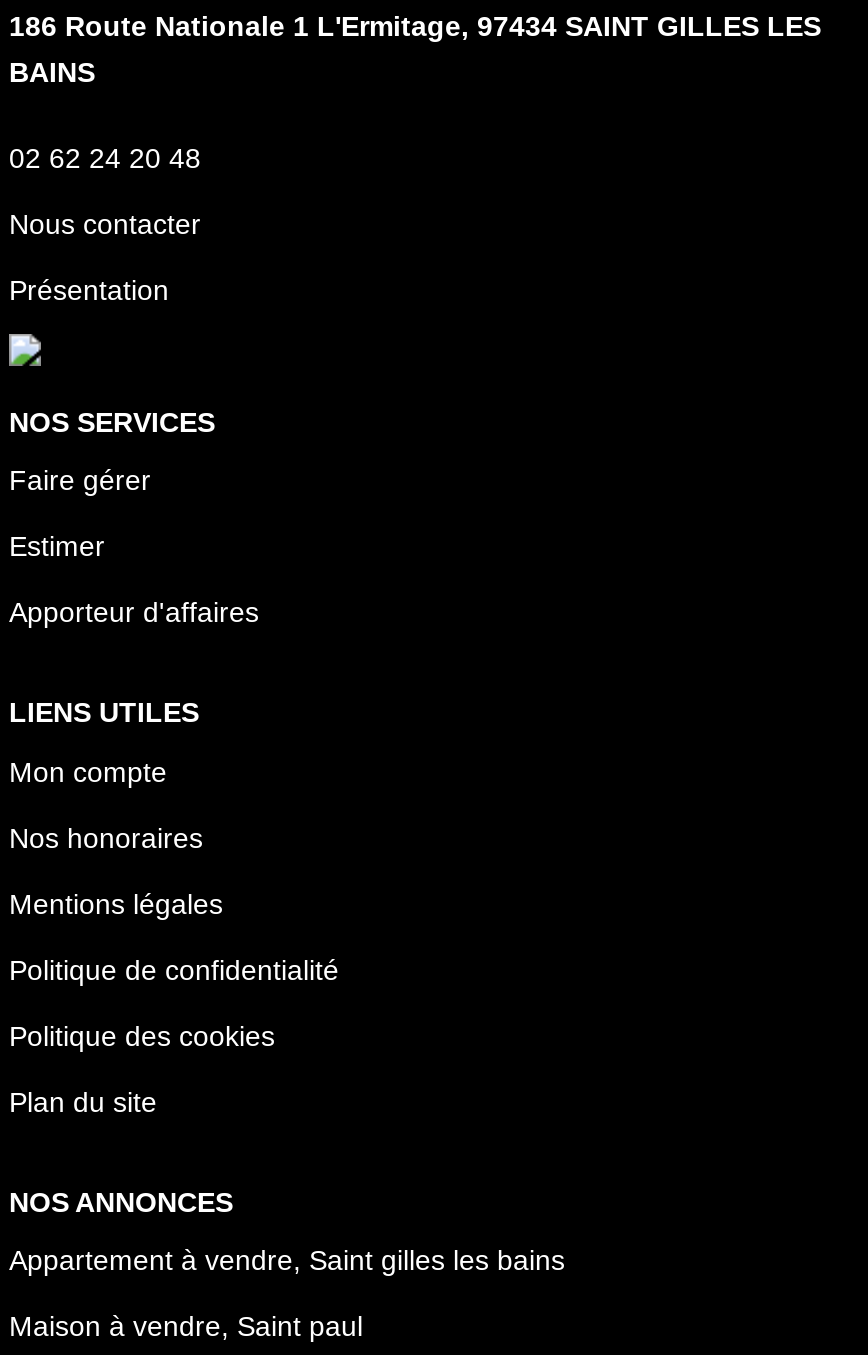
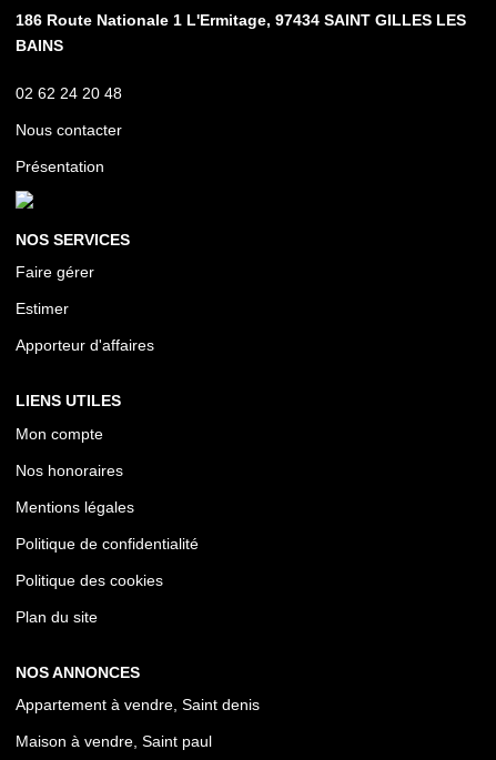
- Appartement à vendre, Saint gilles les bains
+ Appartement à vendre, Saint denis
